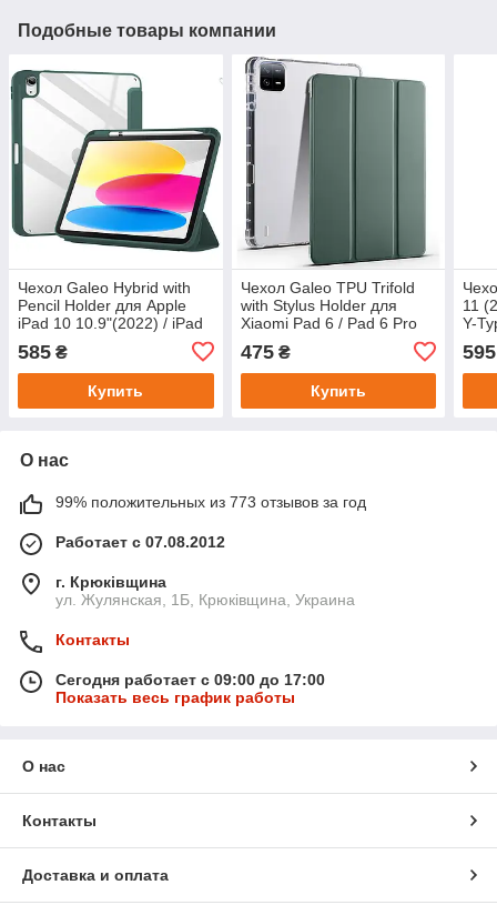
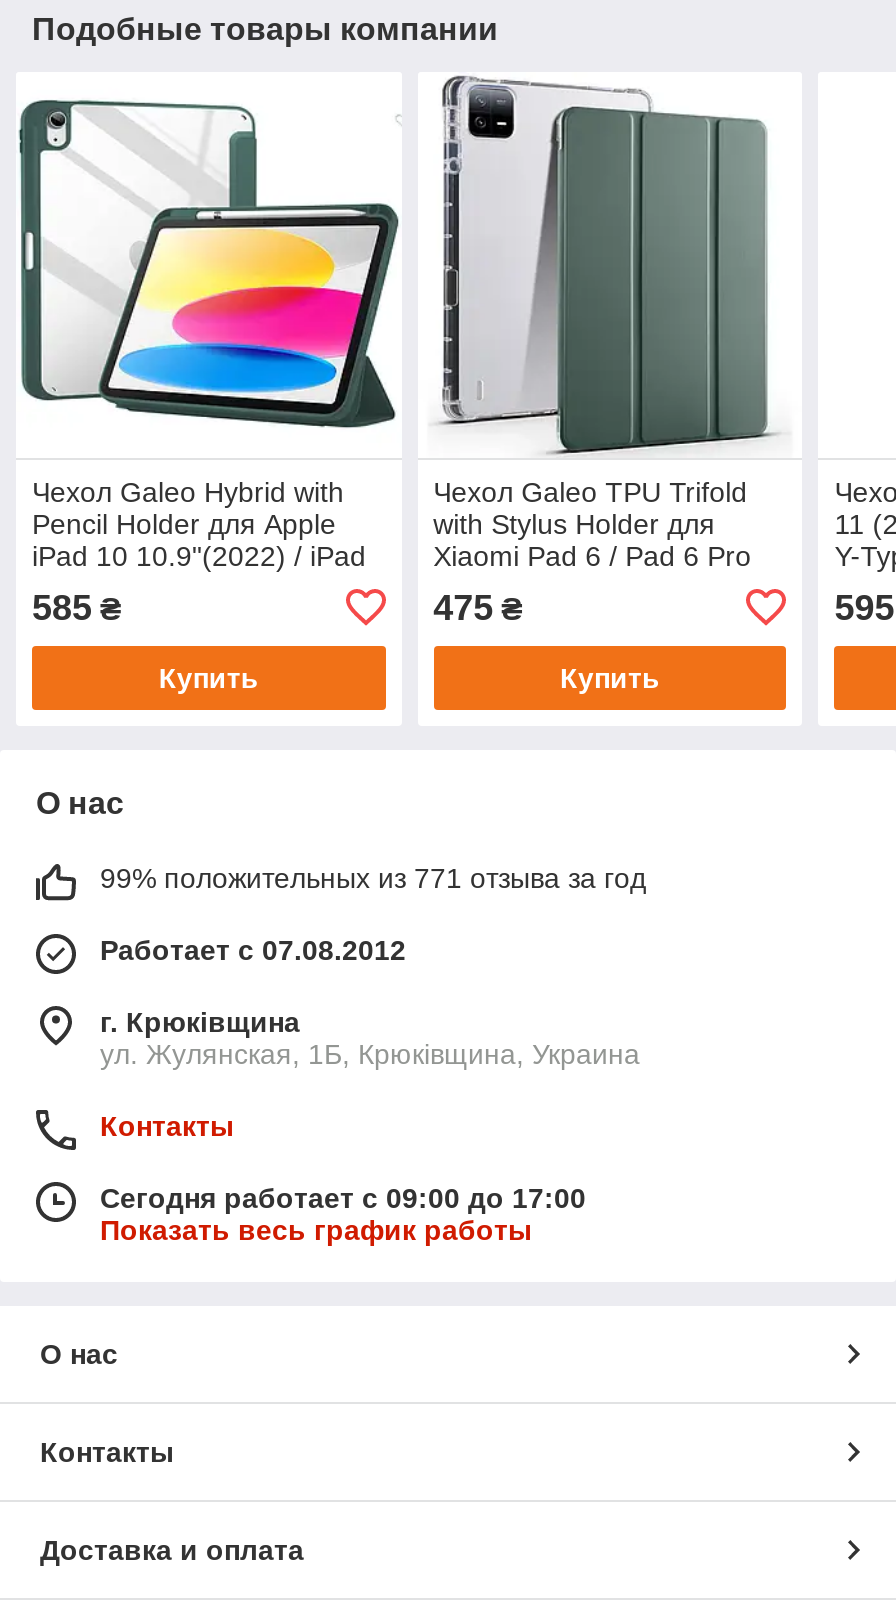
- 99% положительных из 773 отзывов за год
+ 99% положительных из 771 отзыва за год
